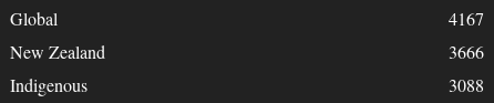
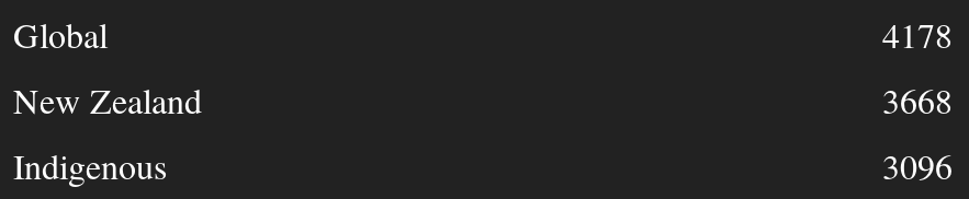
- 4167
+ 4178

- 3666
+ 3668

- 3088
+ 3096
